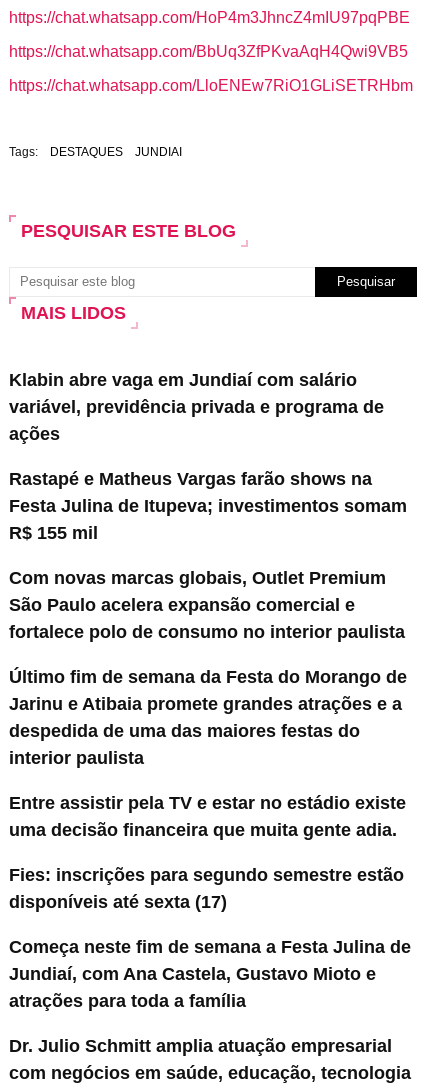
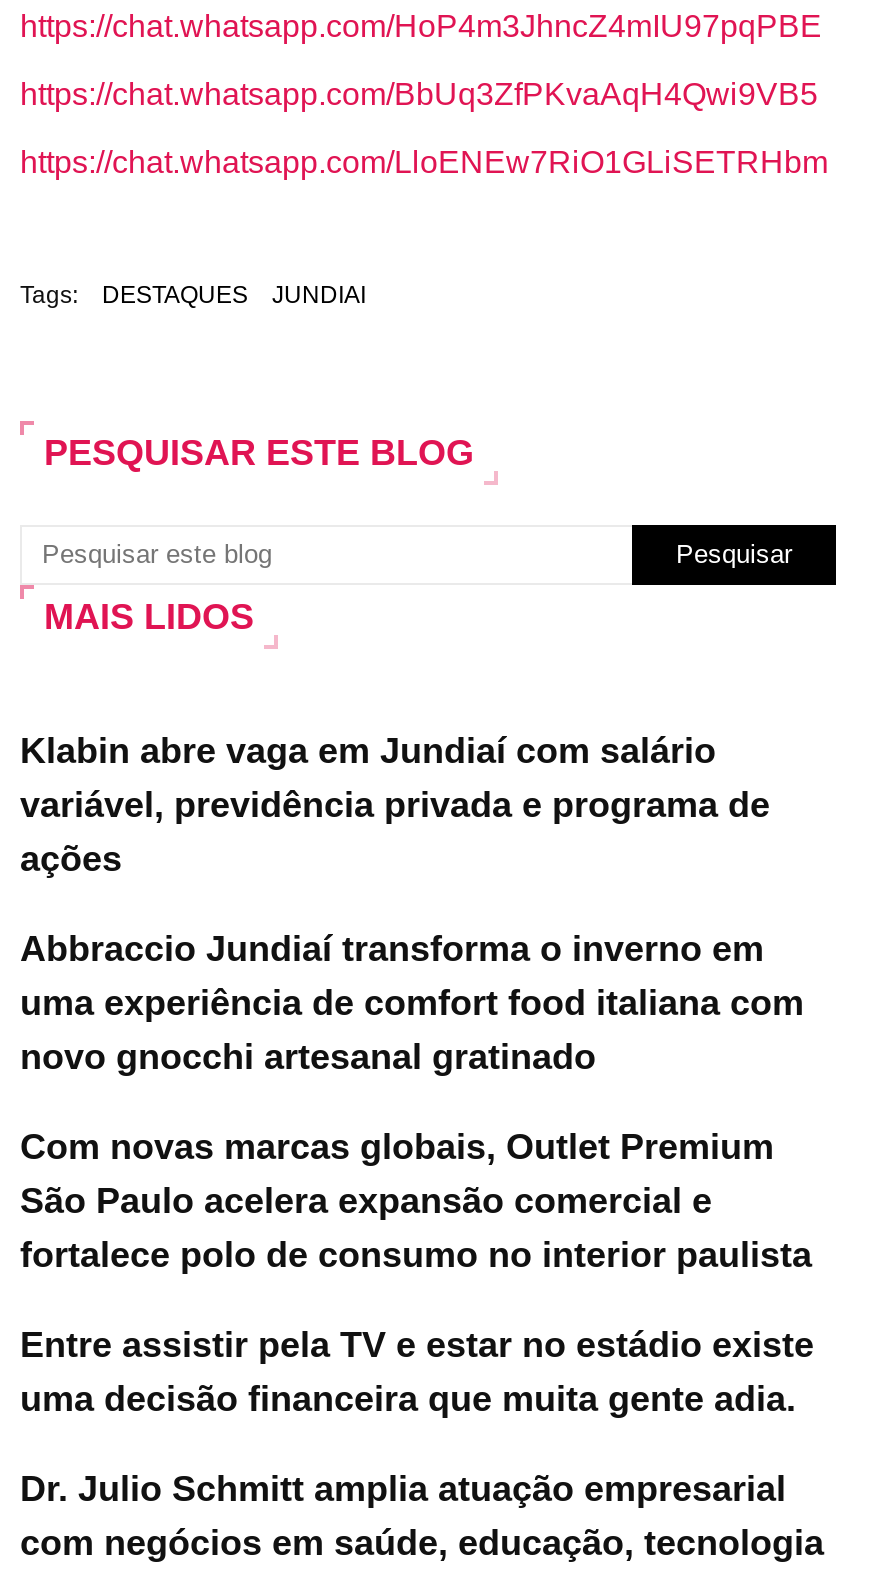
- Rastapé e Matheus Vargas farão shows na
- Festa Julina de Itupeva; investimentos somam
- R$ 155 mil
+ Abbraccio Jundiaí transforma o inverno em
+ uma experiência de comfort food italiana com
+ novo gnocchi artesanal gratinado

- Último fim de semana da Festa do Morango de
- Jarinu e Atibaia promete grandes atrações e a
- despedida de uma das maiores festas do
- interior paulista

- Fies: inscrições para segundo semestre estão
- disponíveis até sexta (17)
- Começa neste fim de semana a Festa Julina de
- Jundiaí, com Ana Castela, Gustavo Mioto e
- atrações para toda a família
